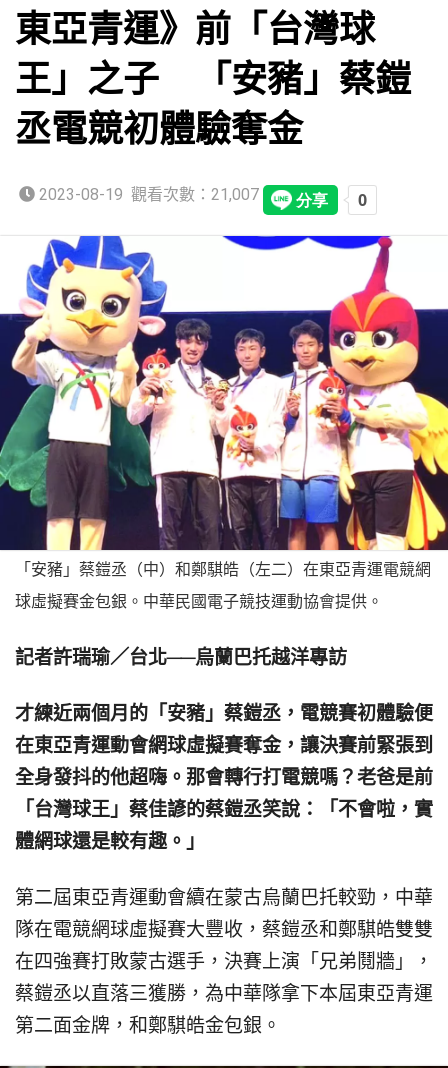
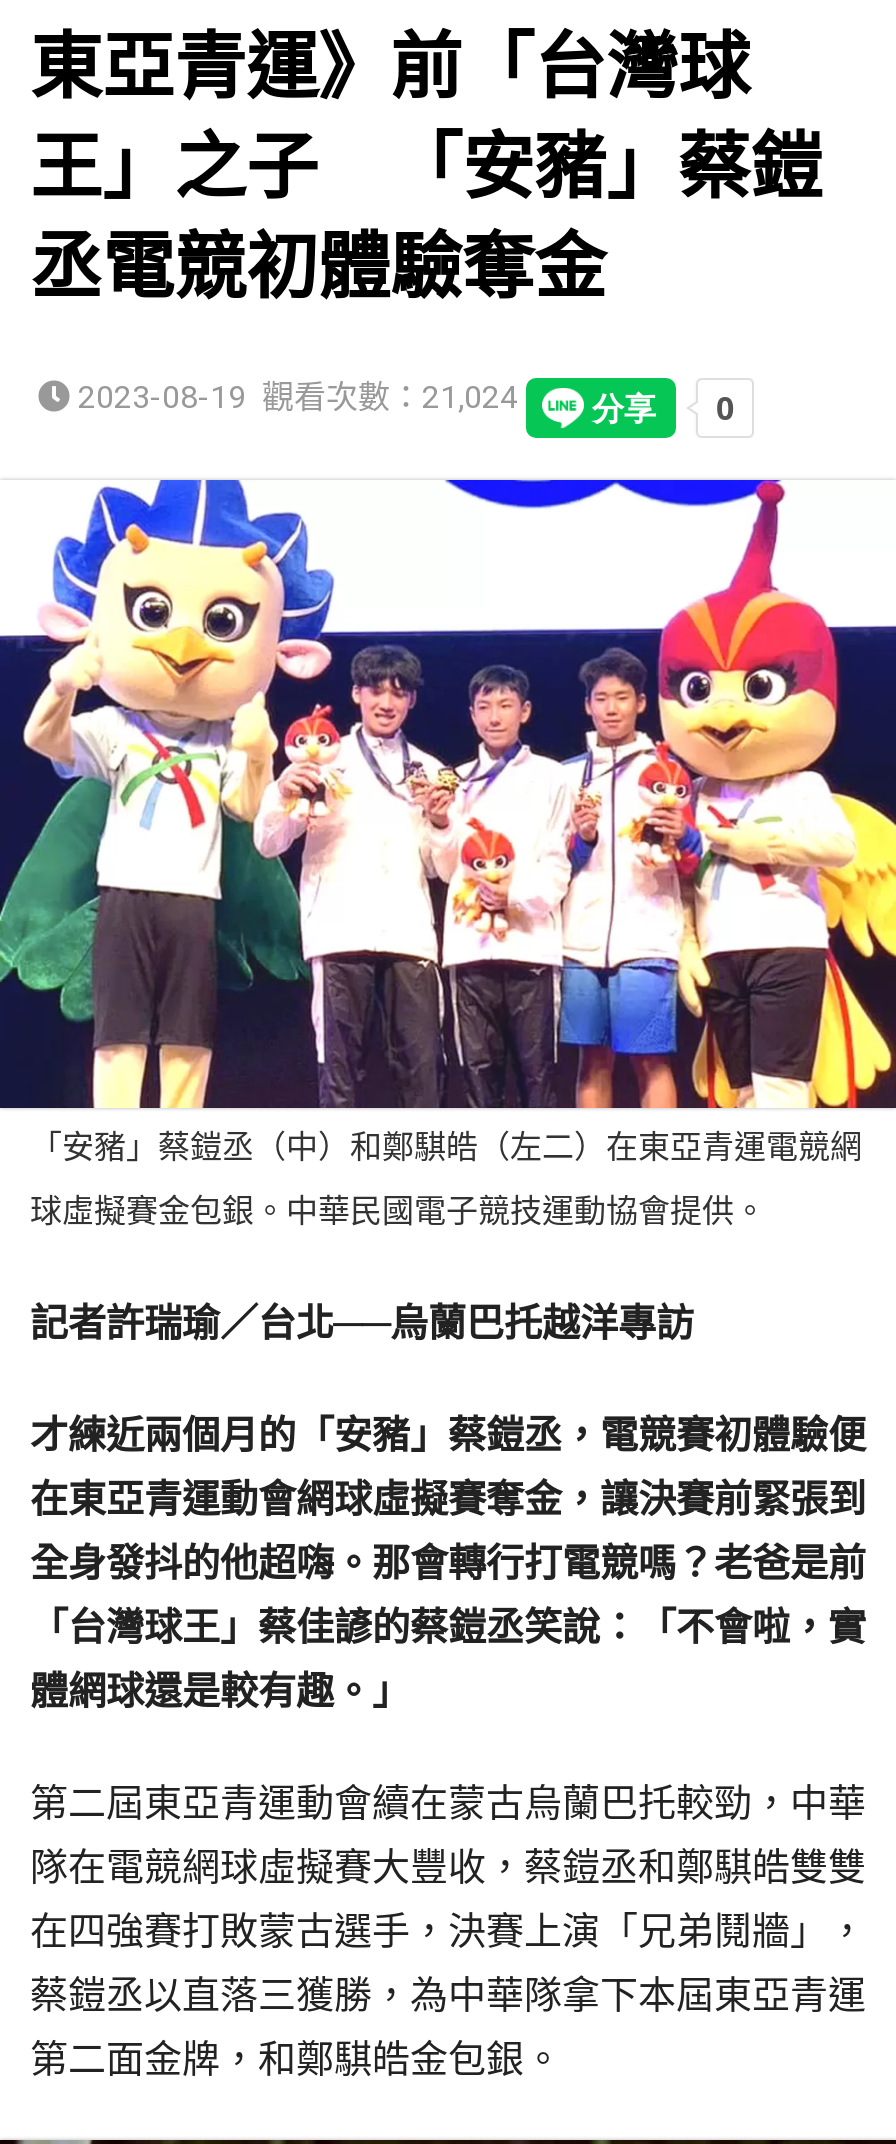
- 2023-08-19 觀看次數：21,007
+ 2023-08-19 觀看次數：21,024
